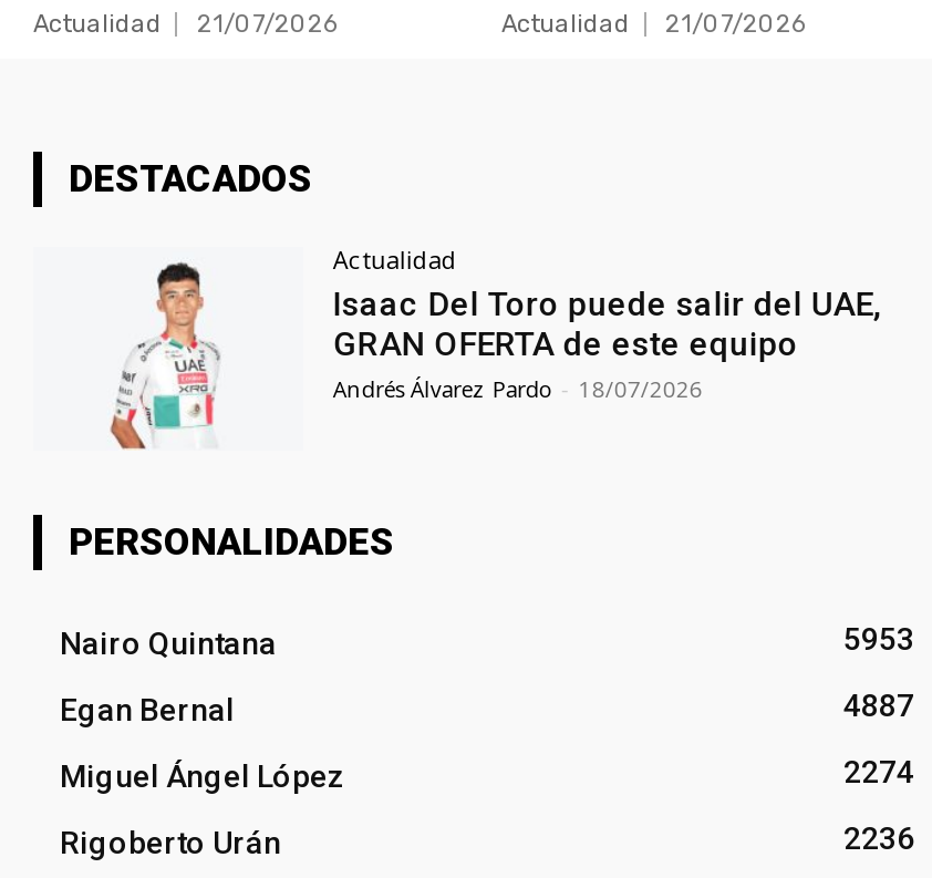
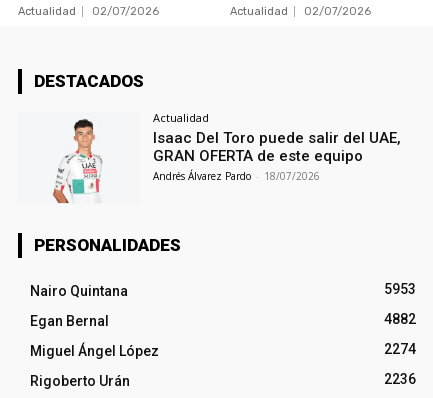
- Actualidad 21/07/2026
+ Actualidad 02/07/2026

- Actualidad 21/07/2026
+ Actualidad 02/07/2026

- 4887
+ 4882
